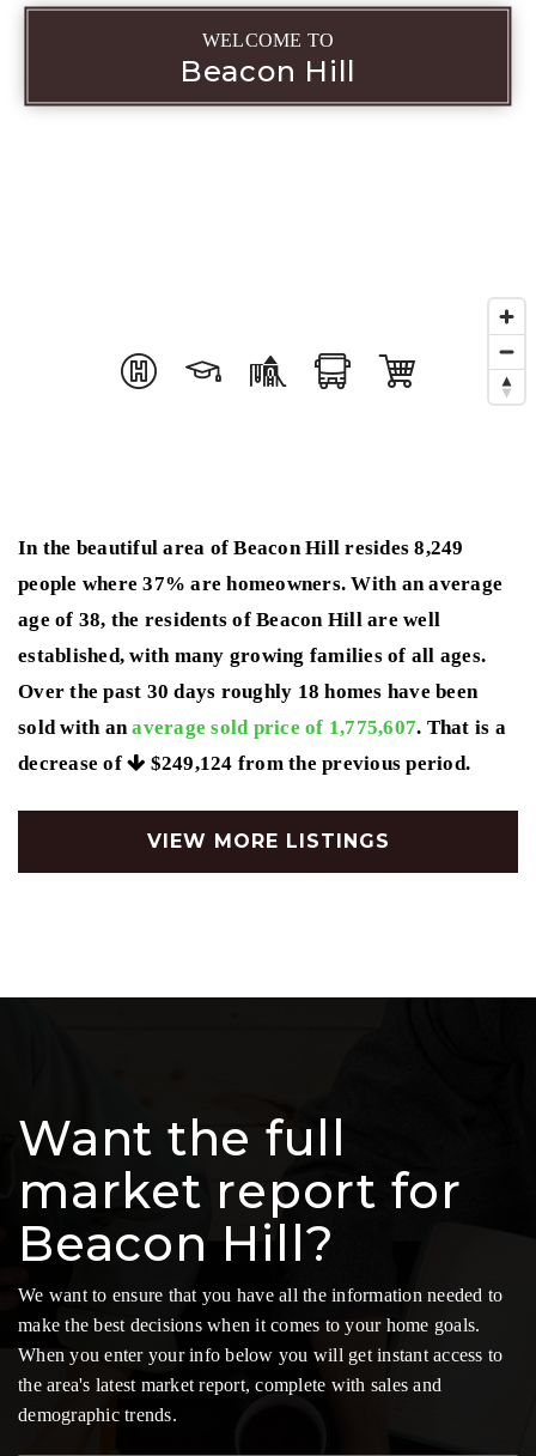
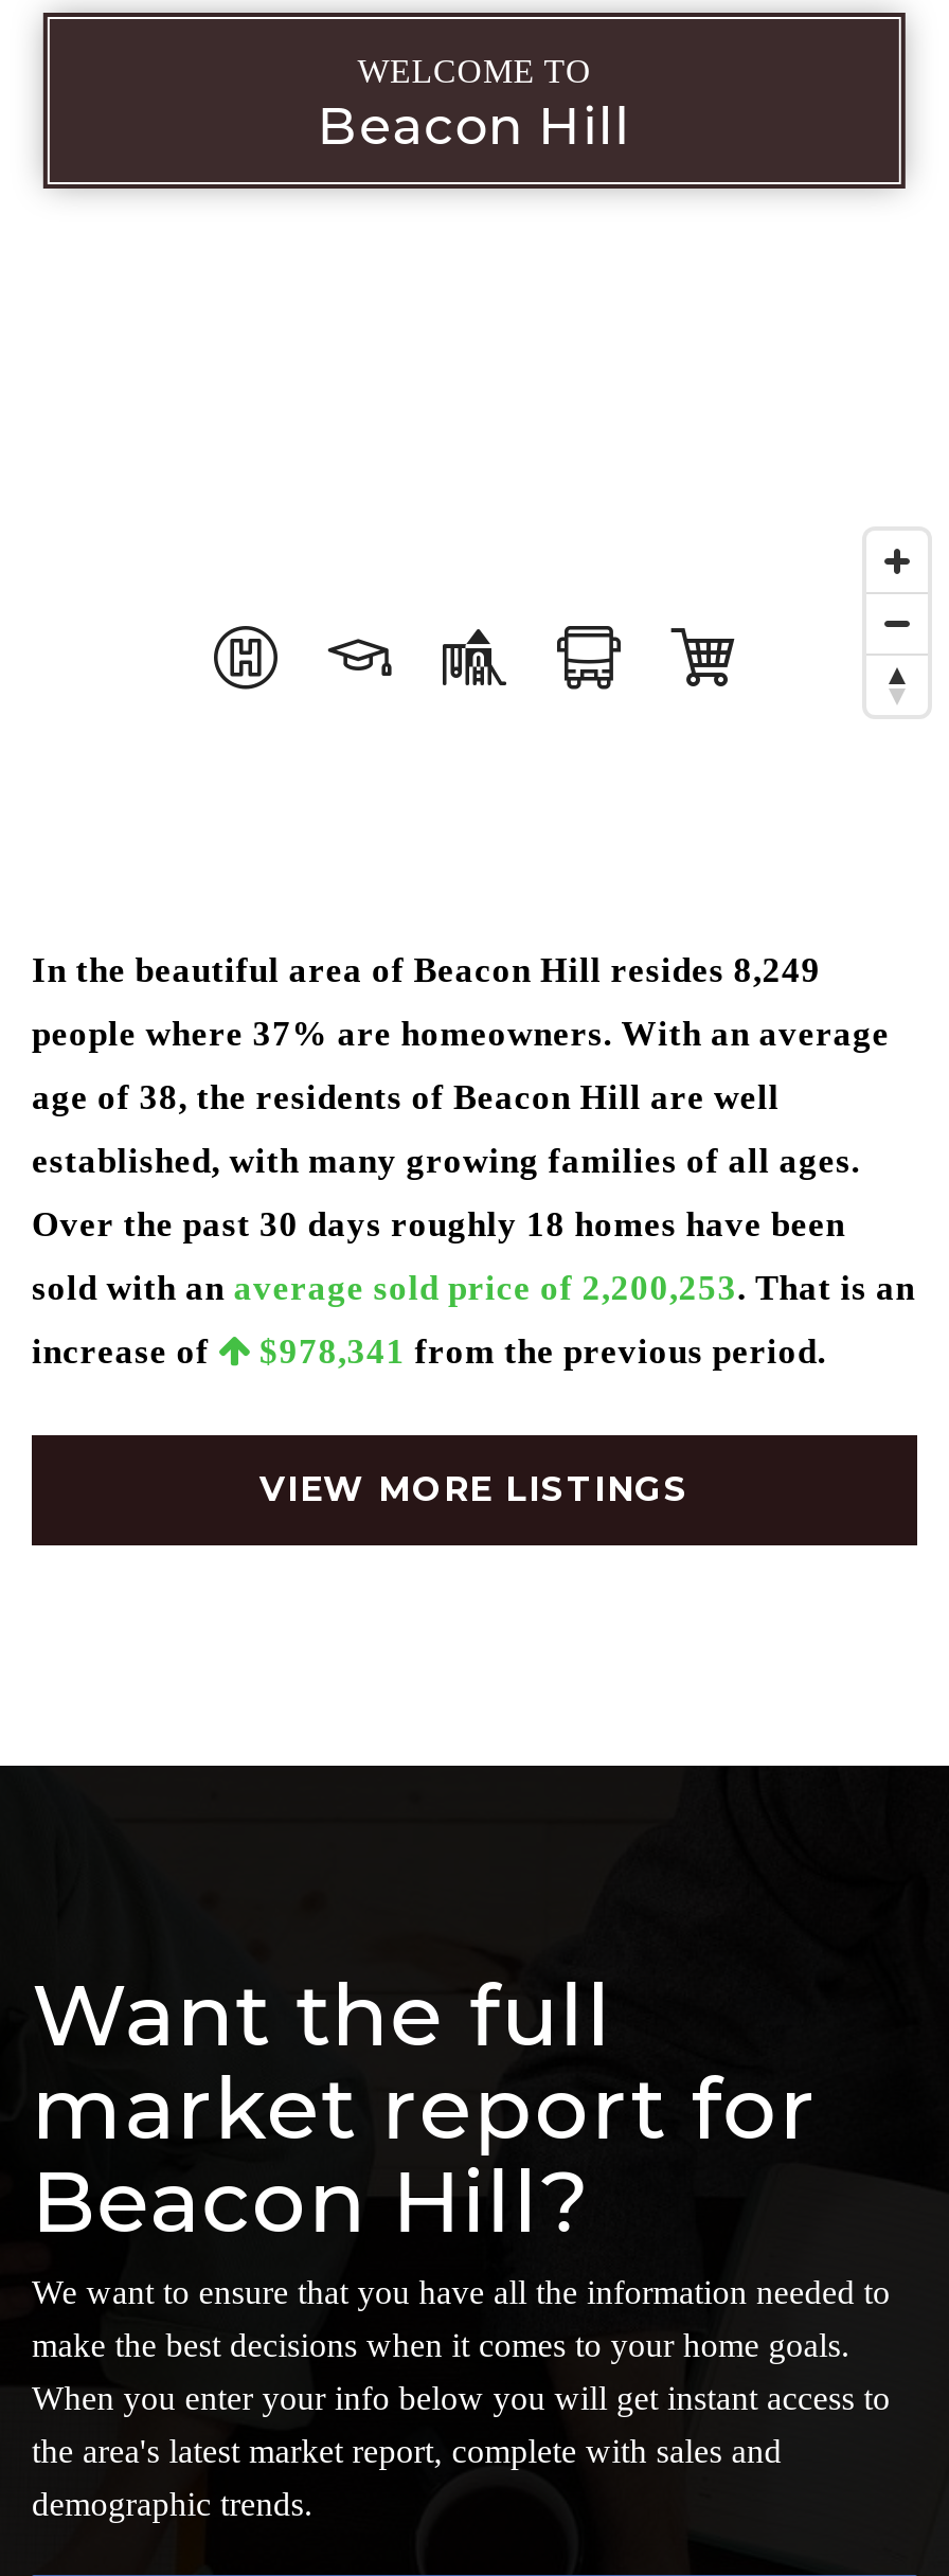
- sold with an average sold price of 1,775,607. That is a
+ sold with an average sold price of 2,200,253. That is an

- decrease of
+ increase of

- $249,124 from the previous period.
+ $978,341 from the previous period.
